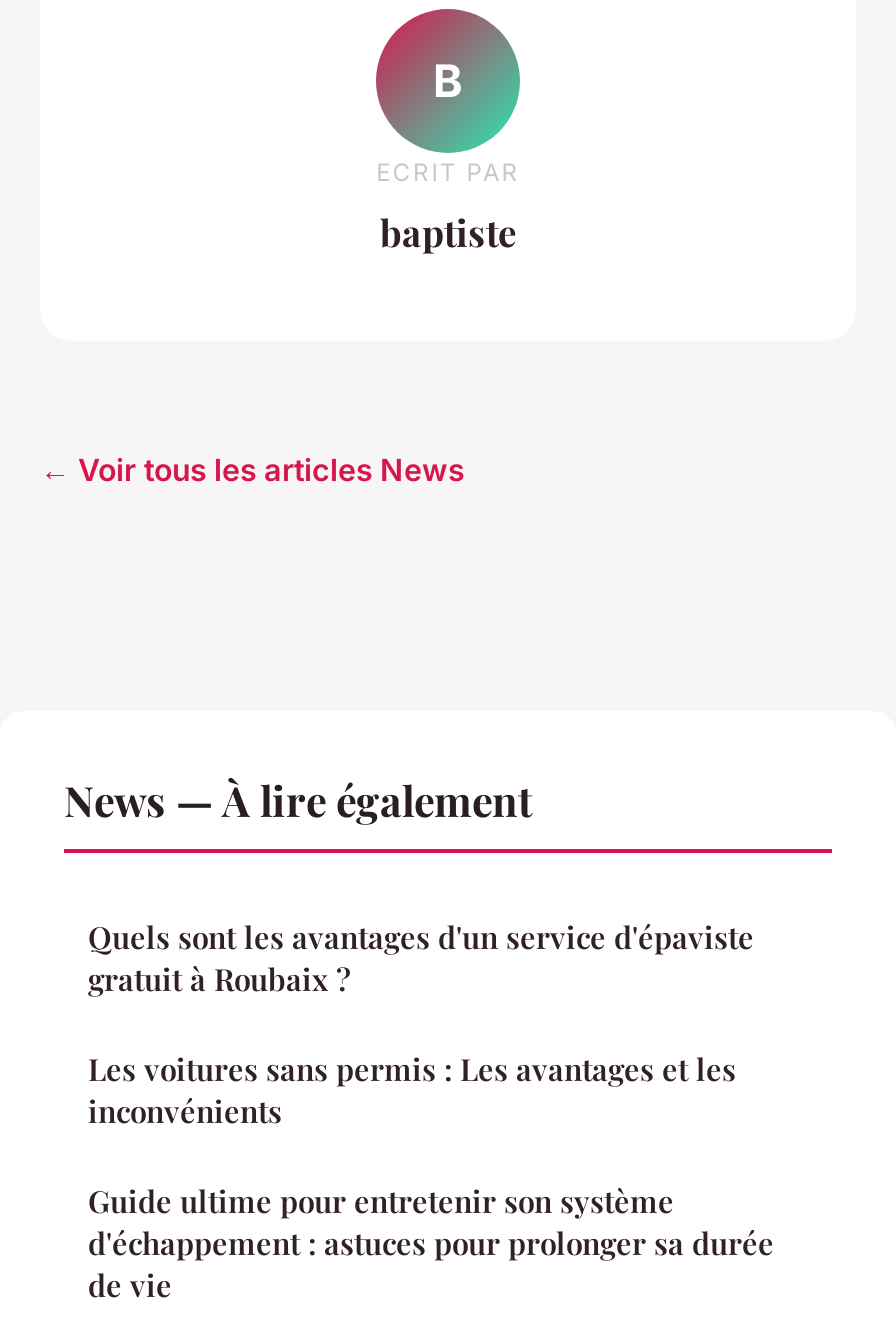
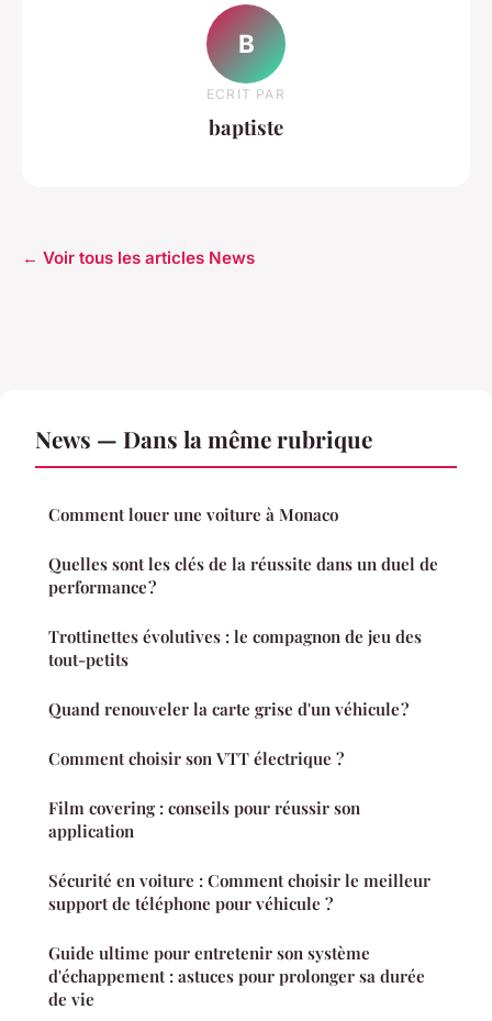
- News — À lire également
- Quels sont les avantages d'un service d'épaviste
- gratuit à Roubaix ?
- Les voitures sans permis : Les avantages et les
- inconvénients
+ News — Dans la même rubrique
+ Comment louer une voiture à Monaco
+ Quelles sont les clés de la réussite dans un duel de
+ performance ?
+ Trottinettes évolutives : le compagnon de jeu des
+ tout-petits
+ Quand renouveler la carte grise d'un véhicule ?
+ Comment choisir son VTT électrique ?
+ Film covering : conseils pour réussir son
+ application
+ Sécurité en voiture : Comment choisir le meilleur
+ support de téléphone pour véhicule ?
